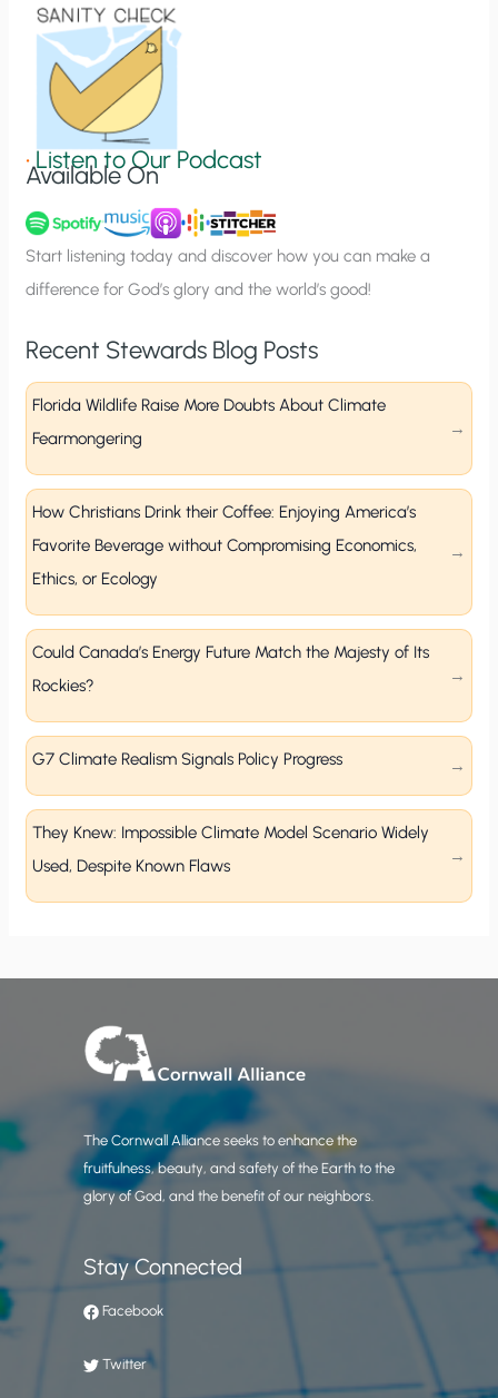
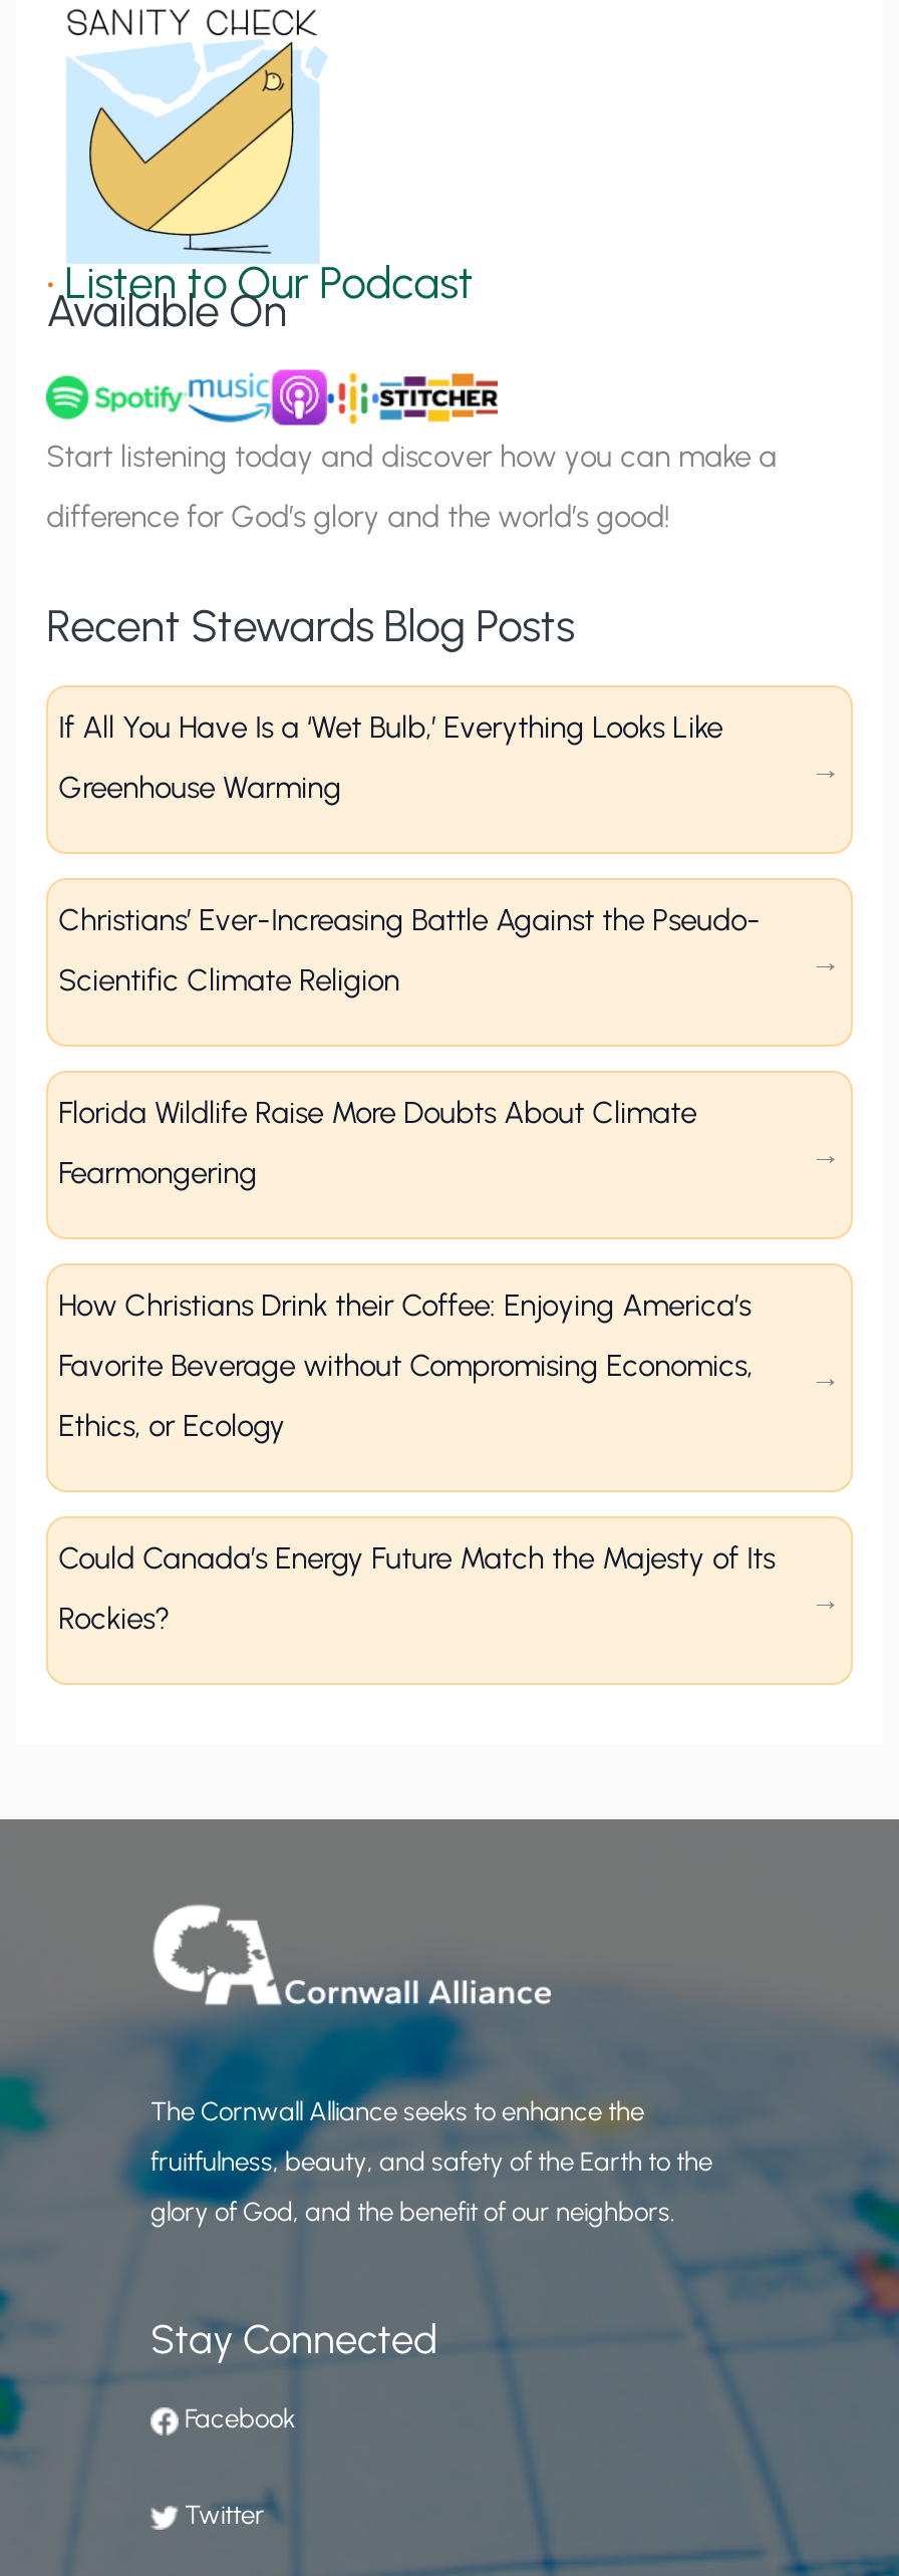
+ If All You Have Is a ‘Wet Bulb,’ Everything Looks Like
+ Greenhouse Warming

+ Christians’ Ever-Increasing Battle Against the Pseudo-
+ Scientific Climate Religion

moved down: Florida Wildlife Raise More Doubts About Climate | Fearmongering | How Christians Drink their Coffee: Enjoying America’s | Favorite Beverage without Compromising Economics, | Ethics, or Ecology | Could Canada’s Energy Future Match the Majesty of Its | Rockies?

- G7 Climate Realism Signals Policy Progress

- They Knew: Impossible Climate Model Scenario Widely
- Used, Despite Known Flaws
